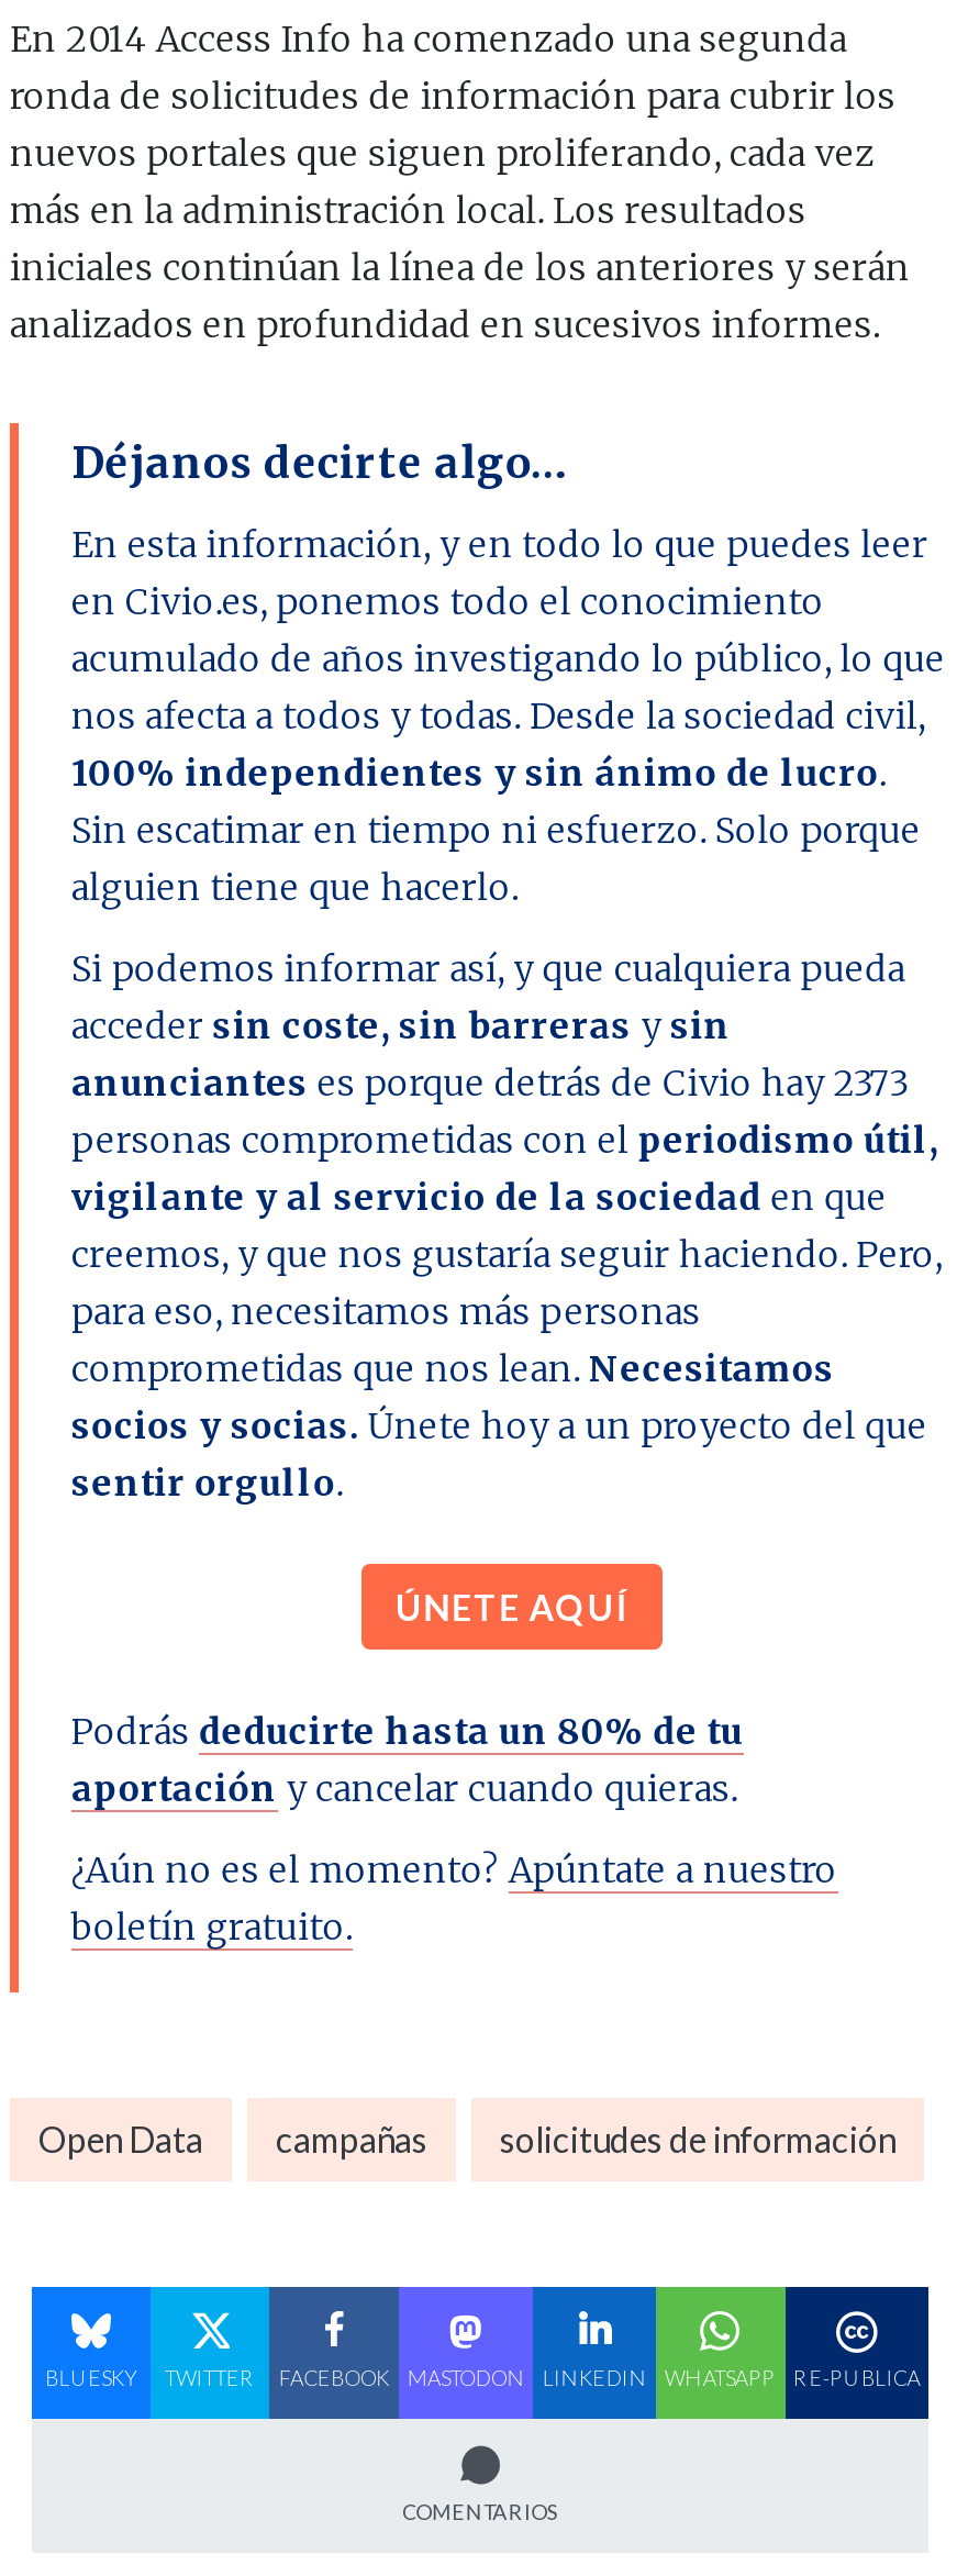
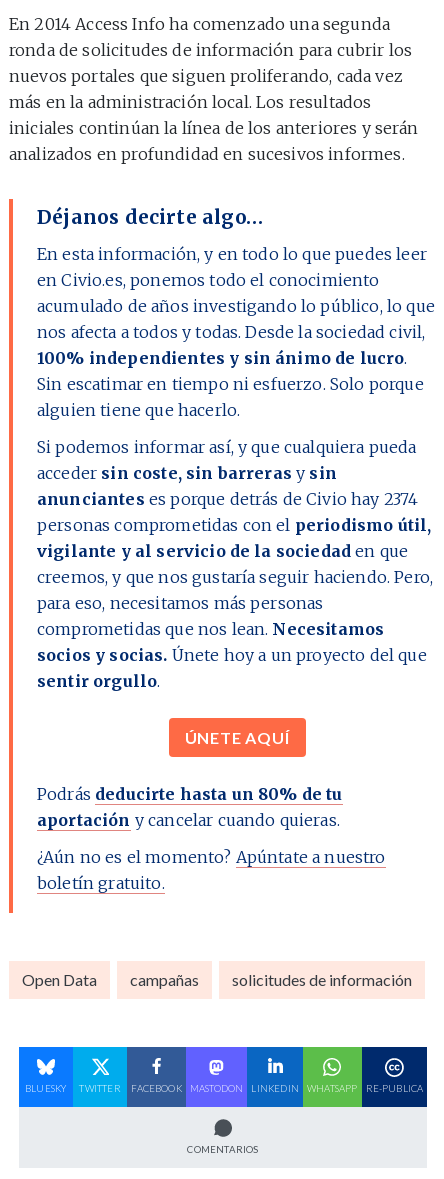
- anunciantes es porque detrás de Civio hay 2373
+ anunciantes es porque detrás de Civio hay 2374
